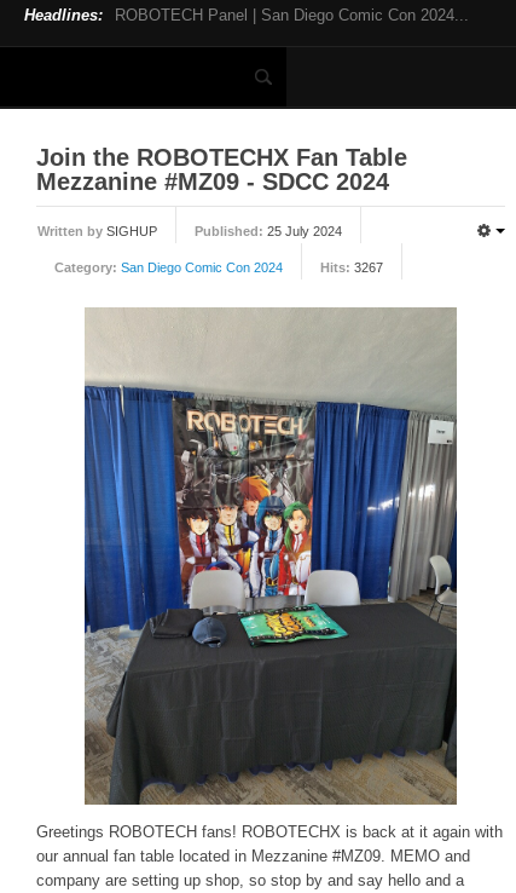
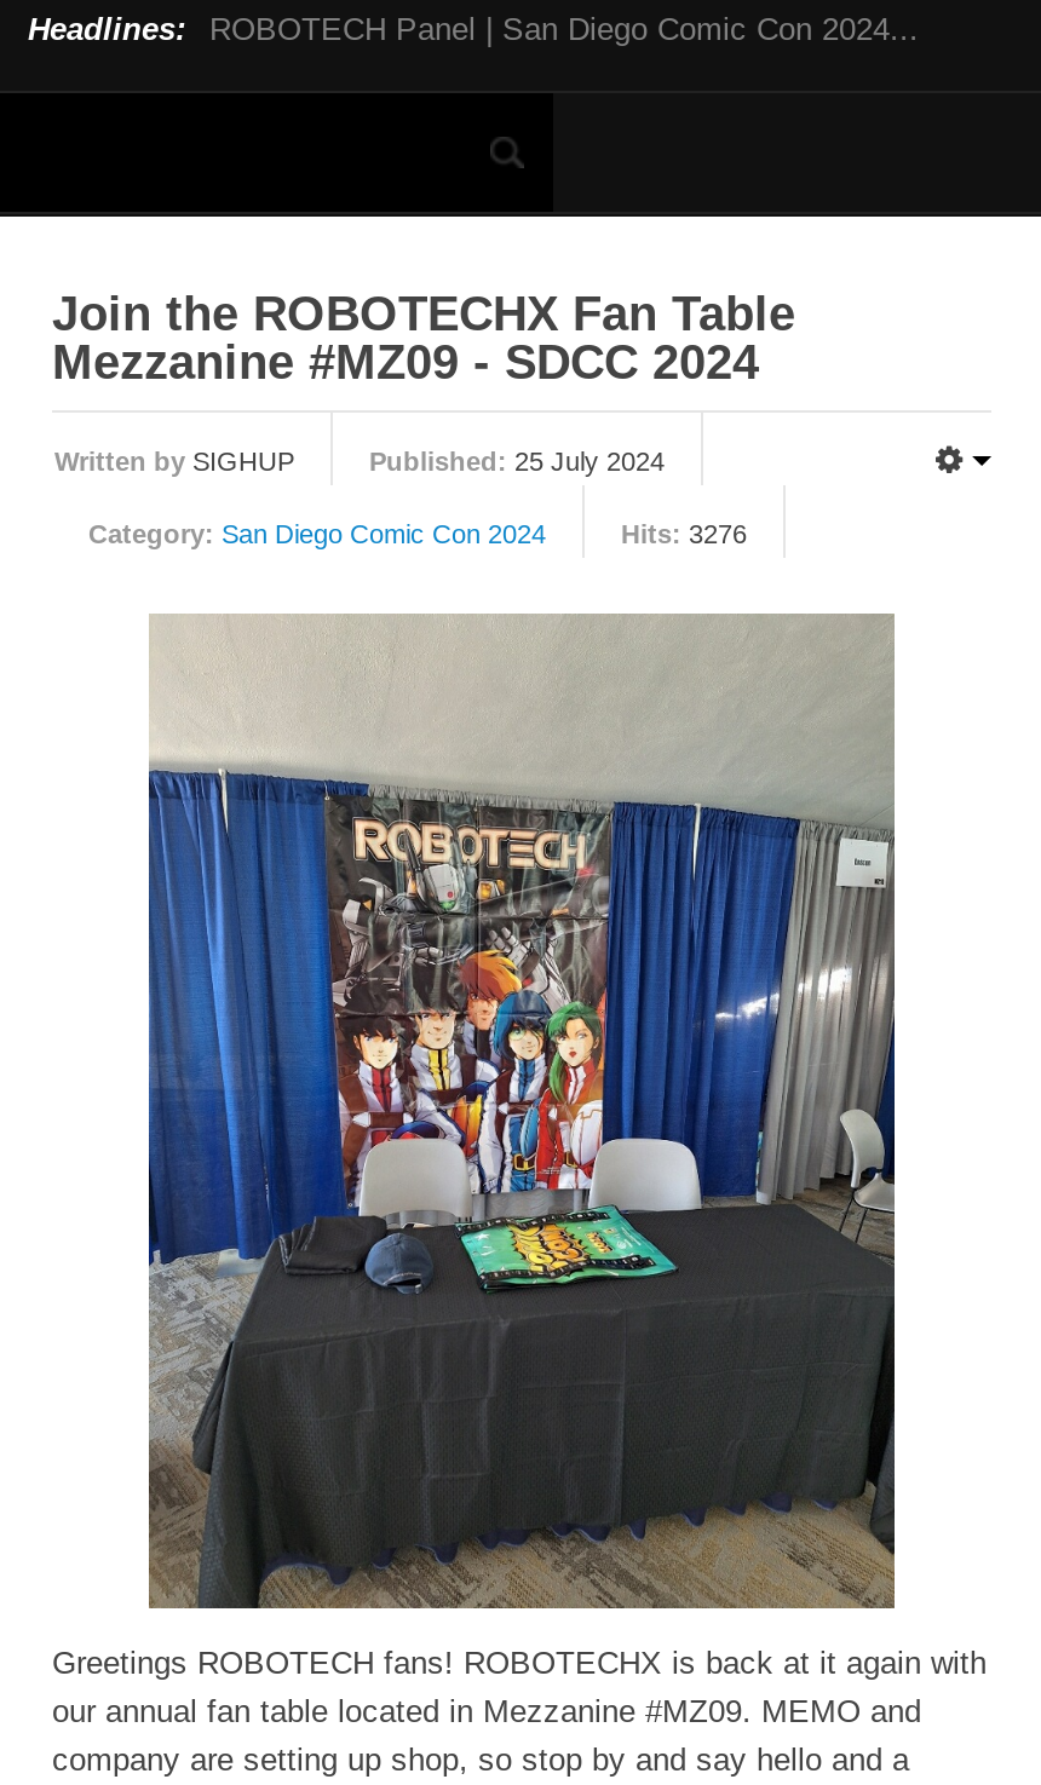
- Hits: 3267
+ Hits: 3276
